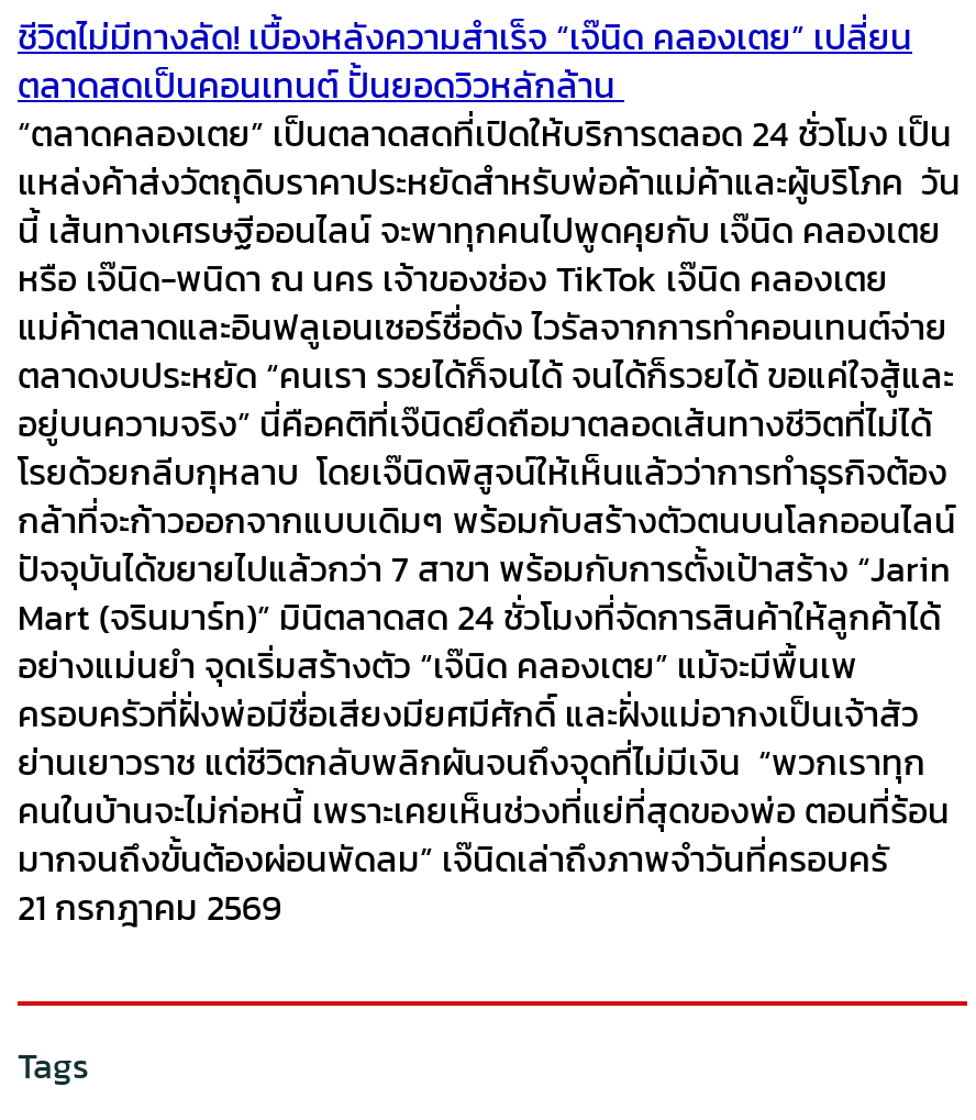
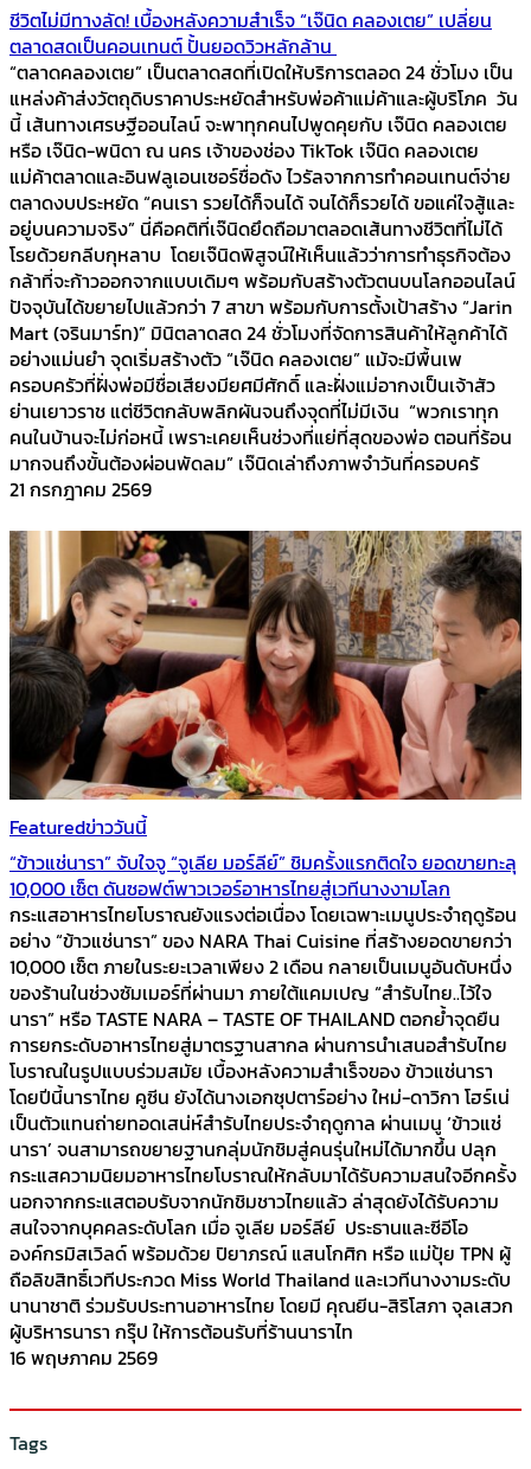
+ [image]
+ Featuredข่าววันนี้
+ “ข้าวแช่นารา” จับใจจู “จูเลีย มอร์ลีย์” ชิมครั้งแรกติดใจ ยอดขายทะลุ
+ 10,000 เซ็ต ดันซอฟต์พาวเวอร์อาหารไทยสู่เวทีนางงามโลก
+ กระแสอาหารไทยโบราณยังแรงต่อเนื่อง โดยเฉพาะเมนูประจำฤดูร้อน
+ อย่าง “ข้าวแช่นารา” ของ NARA Thai Cuisine ที่สร้างยอดขายกว่า
+ 10,000 เซ็ต ภายในระยะเวลาเพียง 2 เดือน กลายเป็นเมนูอันดับหนึ่ง
+ ของร้านในช่วงซัมเมอร์ที่ผ่านมา ภายใต้แคมเปญ “สำรับไทย..ไว้ใจ
+ นารา” หรือ TASTE NARA – TASTE OF THAILAND ตอกย้ำจุดยืน
+ การยกระดับอาหารไทยสู่มาตรฐานสากล ผ่านการนำเสนอสำรับไทย
+ โบราณในรูปแบบร่วมสมัย เบื้องหลังความสำเร็จของ ข้าวแช่นารา
+ โดยปีนี้นาราไทย คูซีน ยังได้นางเอกซุปตาร์อย่าง ใหม่-ดาวิกา โฮร์เน่
+ เป็นตัวแทนถ่ายทอดเสน่ห์สำรับไทยประจำฤดูกาล ผ่านเมนู ‘ข้าวแช่
+ นารา’ จนสามารถขยายฐานกลุ่มนักชิมสู่คนรุ่นใหม่ได้มากขึ้น ปลุก
+ กระแสความนิยมอาหารไทยโบราณให้กลับมาได้รับความสนใจอีกครั้ง
+ นอกจากกระแสตอบรับจากนักชิมชาวไทยแล้ว ล่าสุดยังได้รับความ
+ สนใจจากบุคคลระดับโลก เมื่อ จูเลีย มอร์ลีย์ ประธานและซีอีโอ
+ องค์กรมิสเวิลด์ พร้อมด้วย ปิยาภรณ์ แสนโกศิก หรือ แม่ปุ้ย TPN ผู้
+ ถือลิขสิทธิ์เวทีประกวด Miss World Thailand และเวทีนางงามระดับ
+ นานาชาติ ร่วมรับประทานอาหารไทย โดยมี คุณยีน-สิริโสภา จุลเสวก
+ ผู้บริหารนารา กรุ๊ป ให้การต้อนรับที่ร้านนาราไท
+ 16 พฤษภาคม 2569
